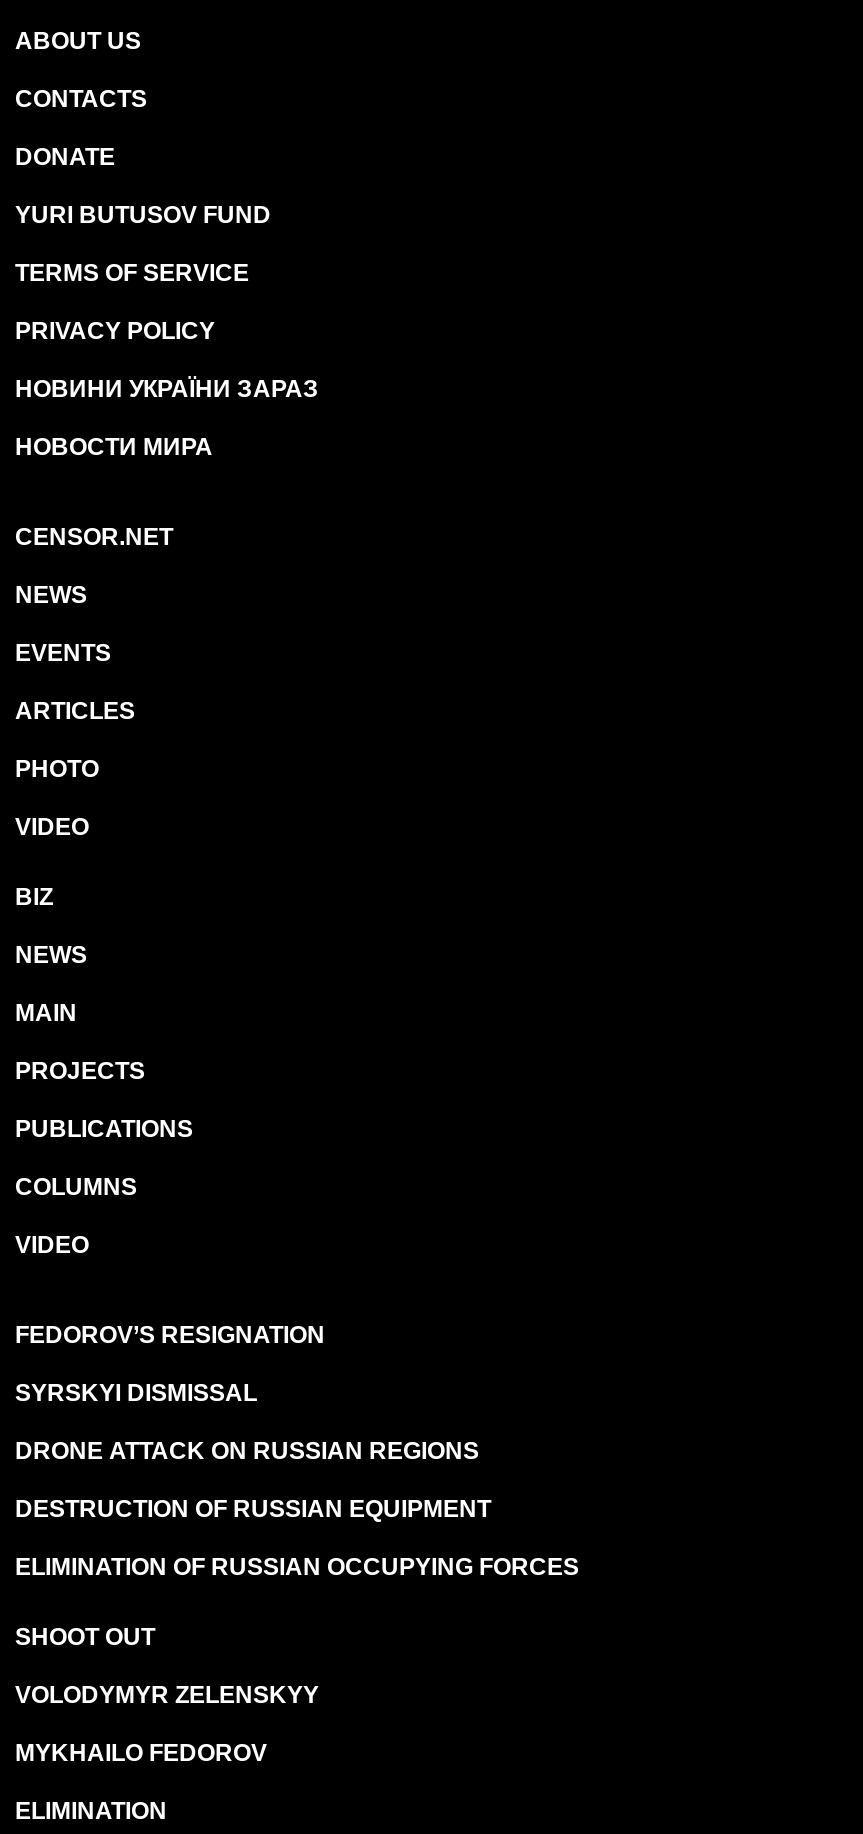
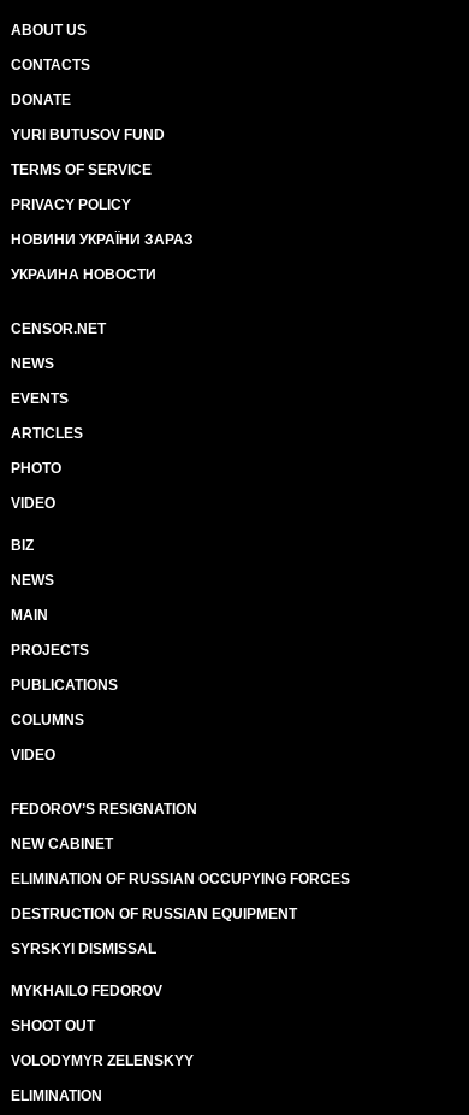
- НОВОСТИ МИРА
+ УКРАИНА НОВОСТИ

moved down: DESTRUCTION OF RUSSIAN EQUIPMENT | SYRSKYI DISMISSAL

- DRONE ATTACK ON RUSSIAN REGIONS
+ NEW CABINET

moved up: ELIMINATION OF RUSSIAN OCCUPYING FORCES

moved down: SHOOT OUT | VOLODYMYR ZELENSKYY

moved up: MYKHAILO FEDOROV
